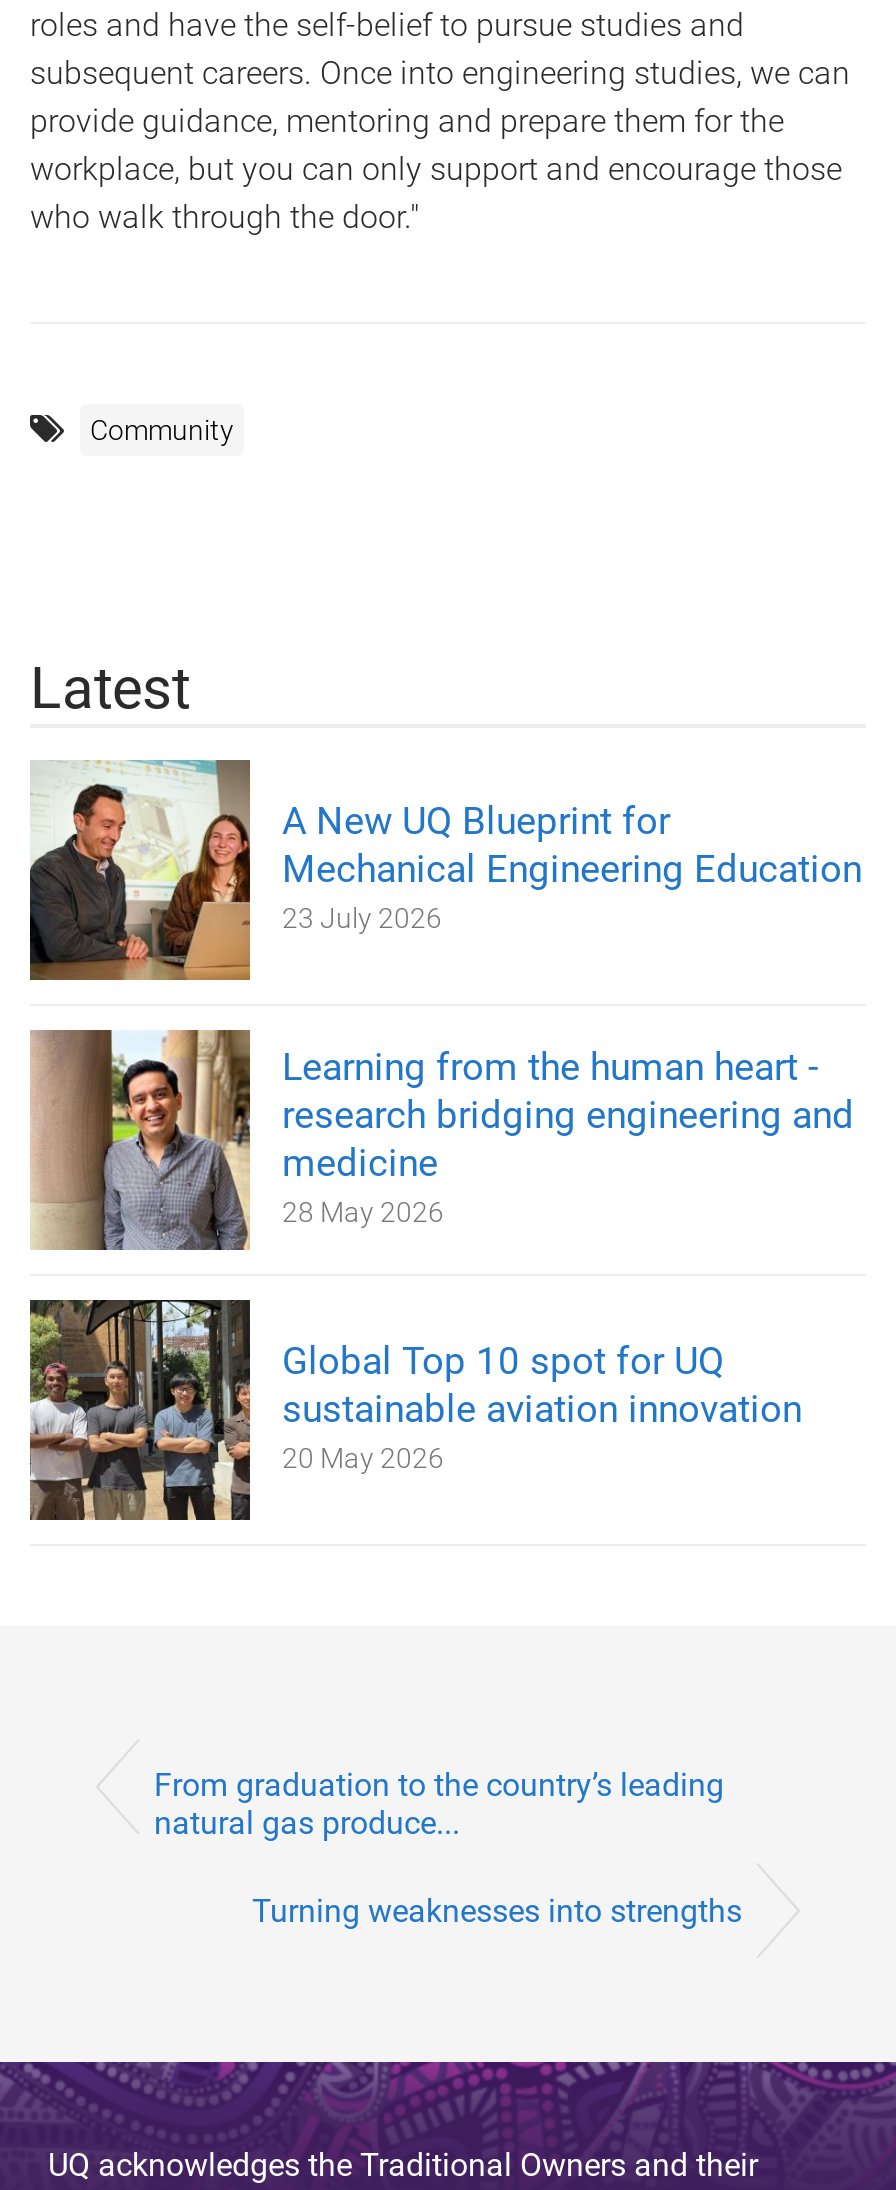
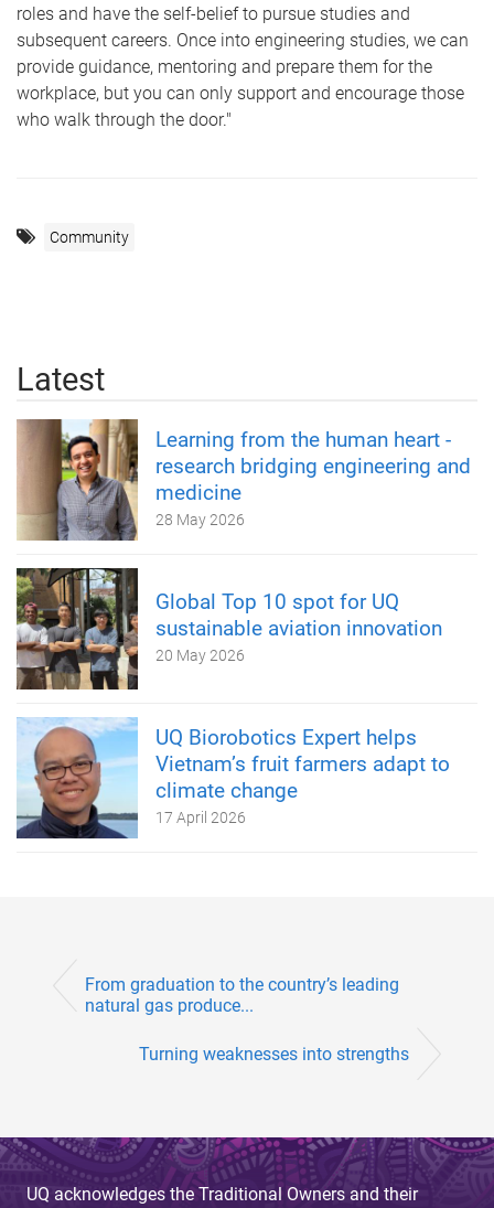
- [image]
- A New UQ Blueprint for
- Mechanical Engineering Education
- 23 July 2026

moved up: [image] | Learning from the human heart - | research bridging engineering and | medicine | 28 May 2026 | Global Top 10 spot for UQ | sustainable aviation innovation | 20 May 2026

+ [image]
+ UQ Biorobotics Expert helps
+ Vietnam’s fruit farmers adapt to
+ climate change
+ 17 April 2026
